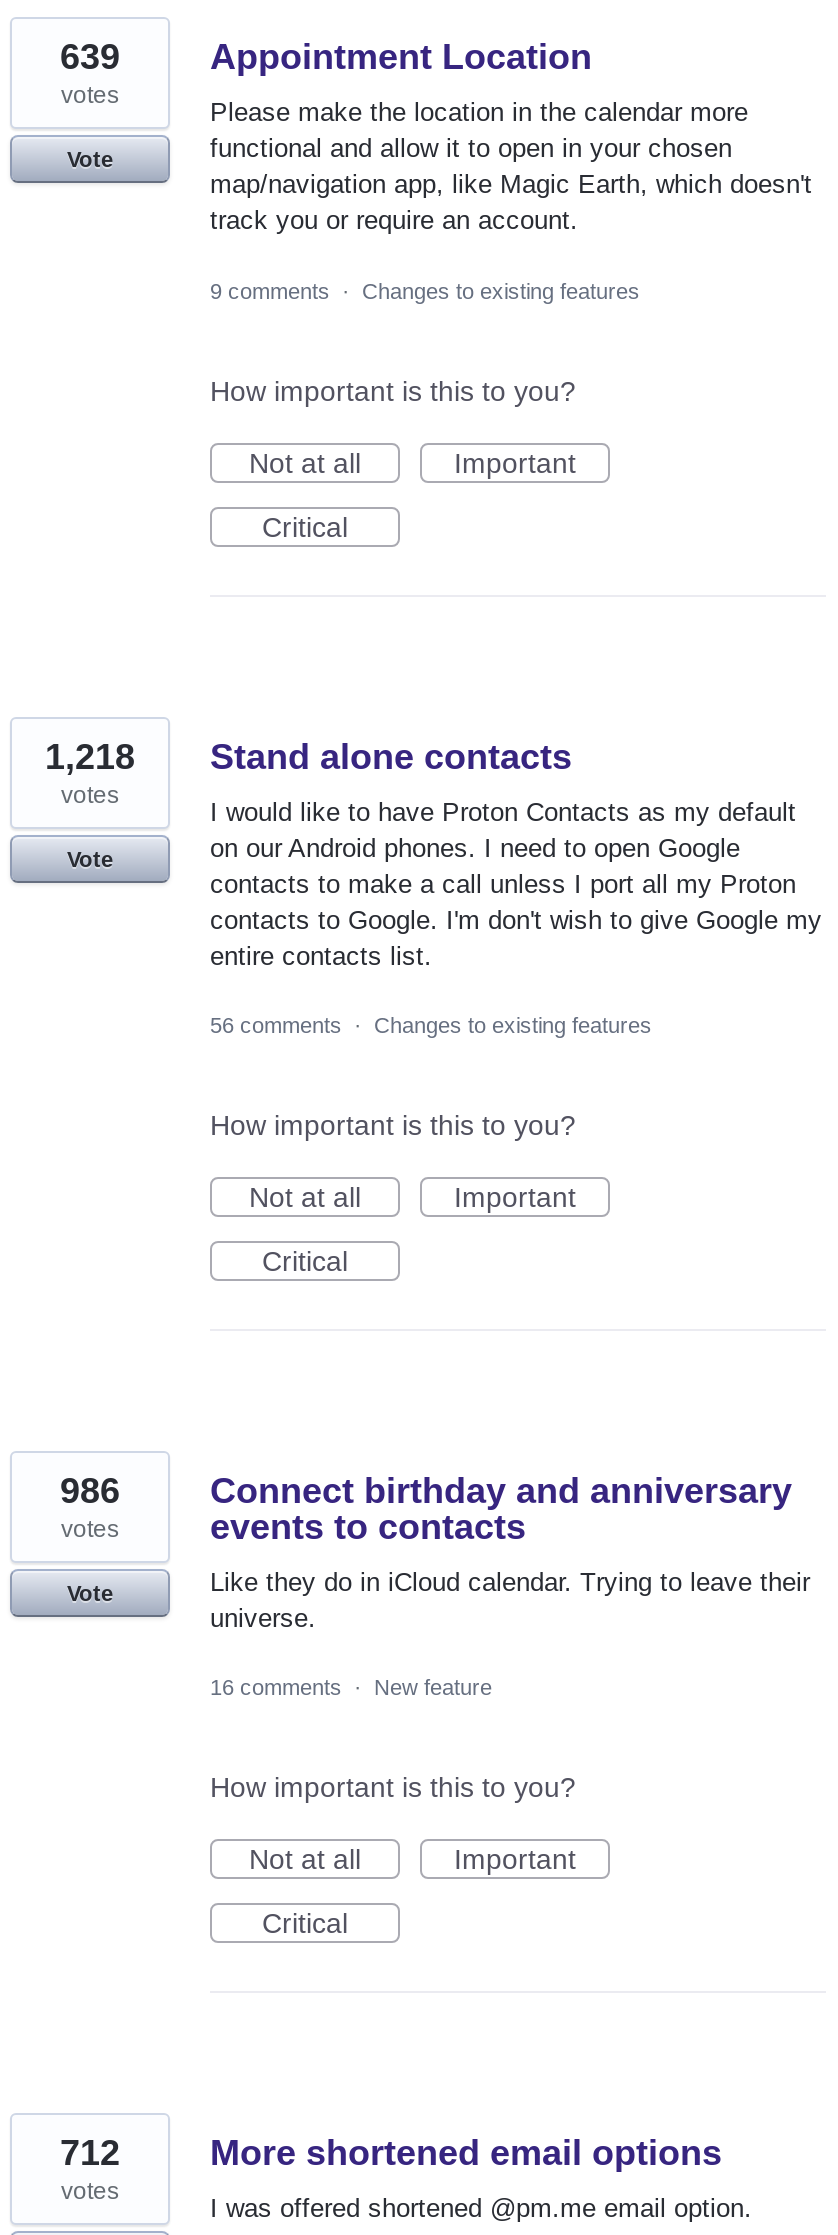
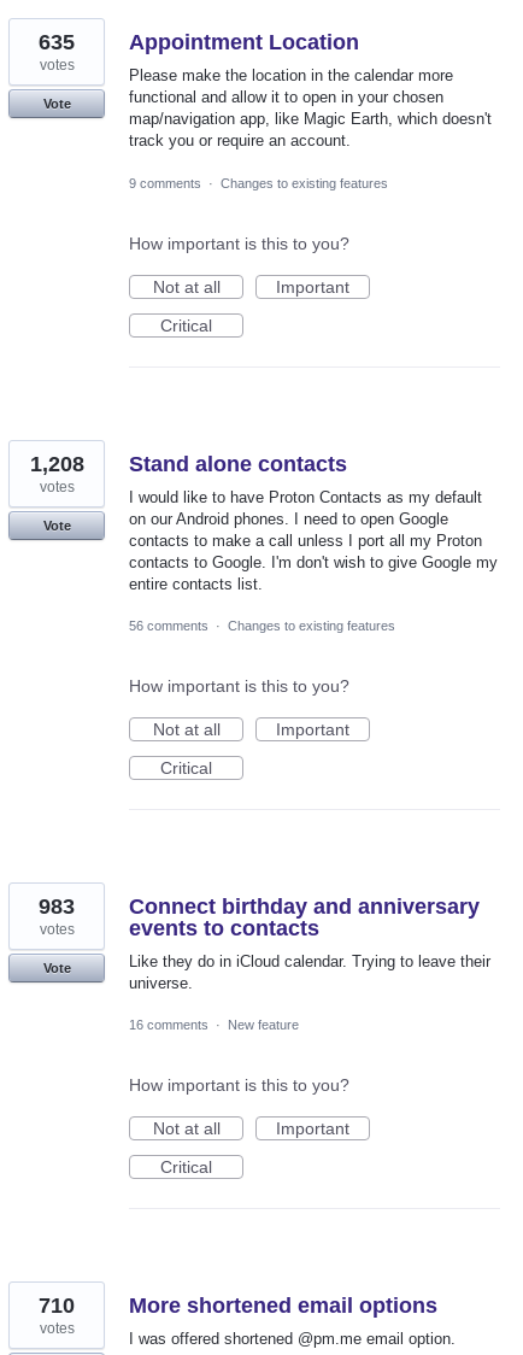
- 639
+ 635

- 1,218 Stand alone contacts
+ 1,208 Stand alone contacts

- 986
+ 983

- 712
+ 710
